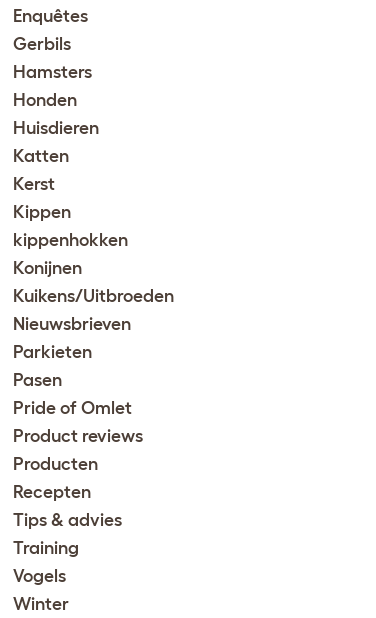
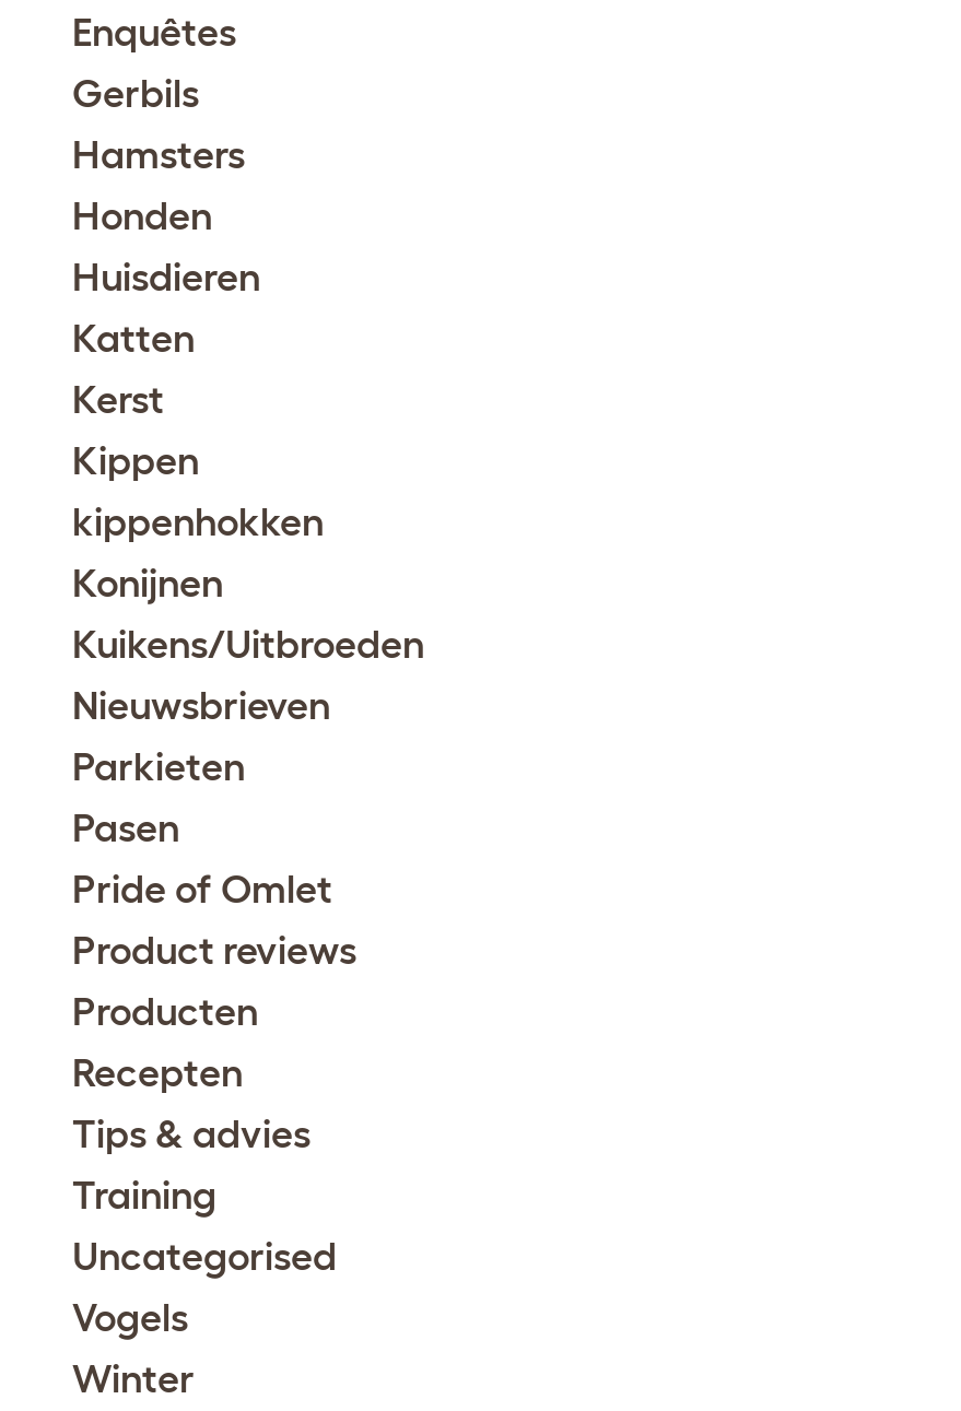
+ Uncategorised
